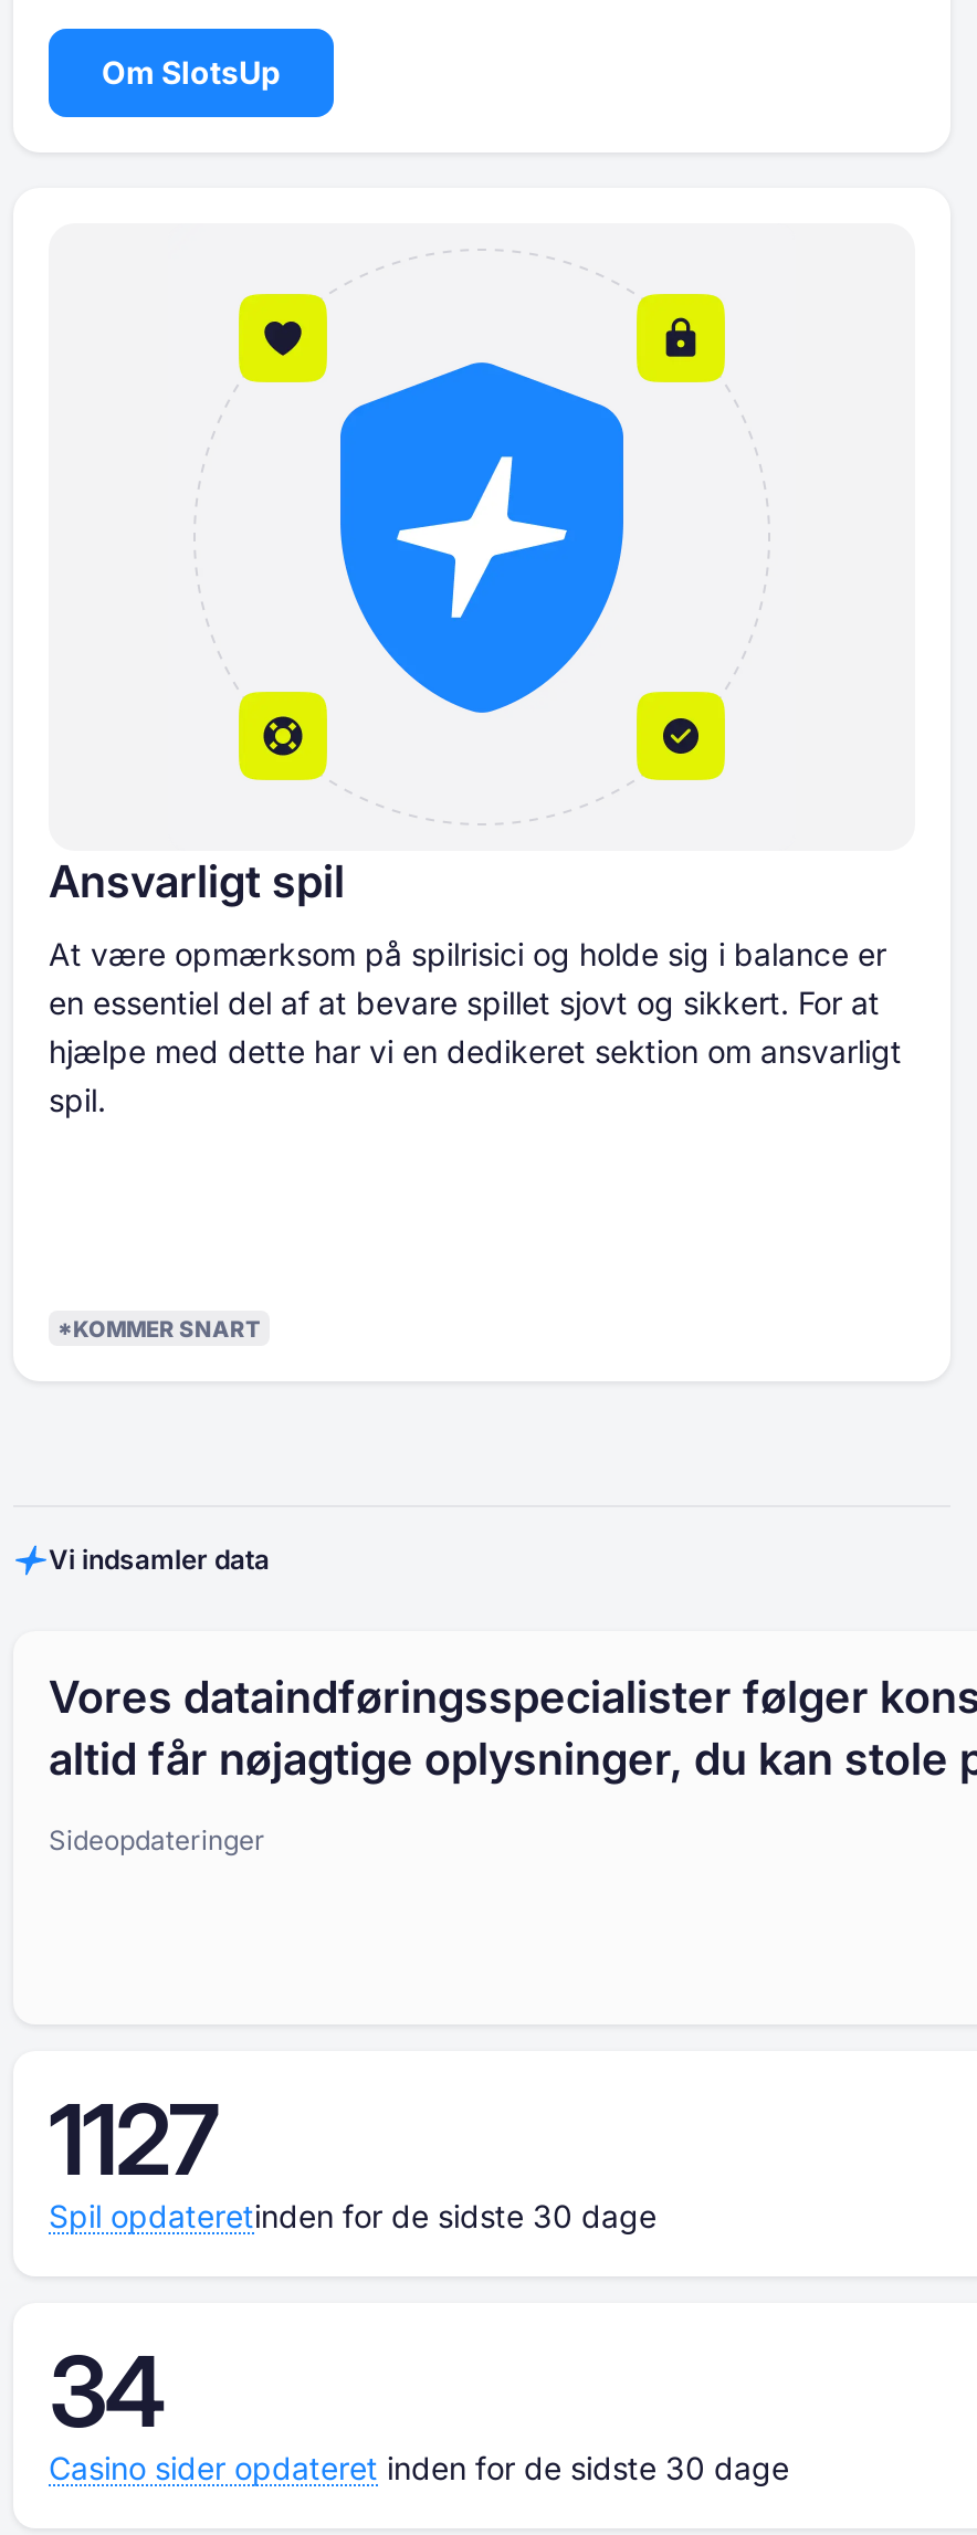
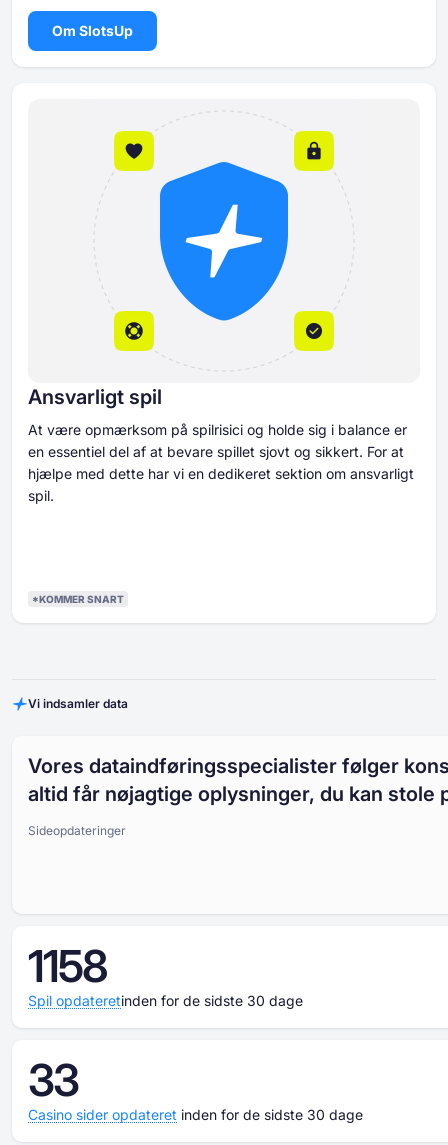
- 1127
+ 1158

- 34
+ 33
